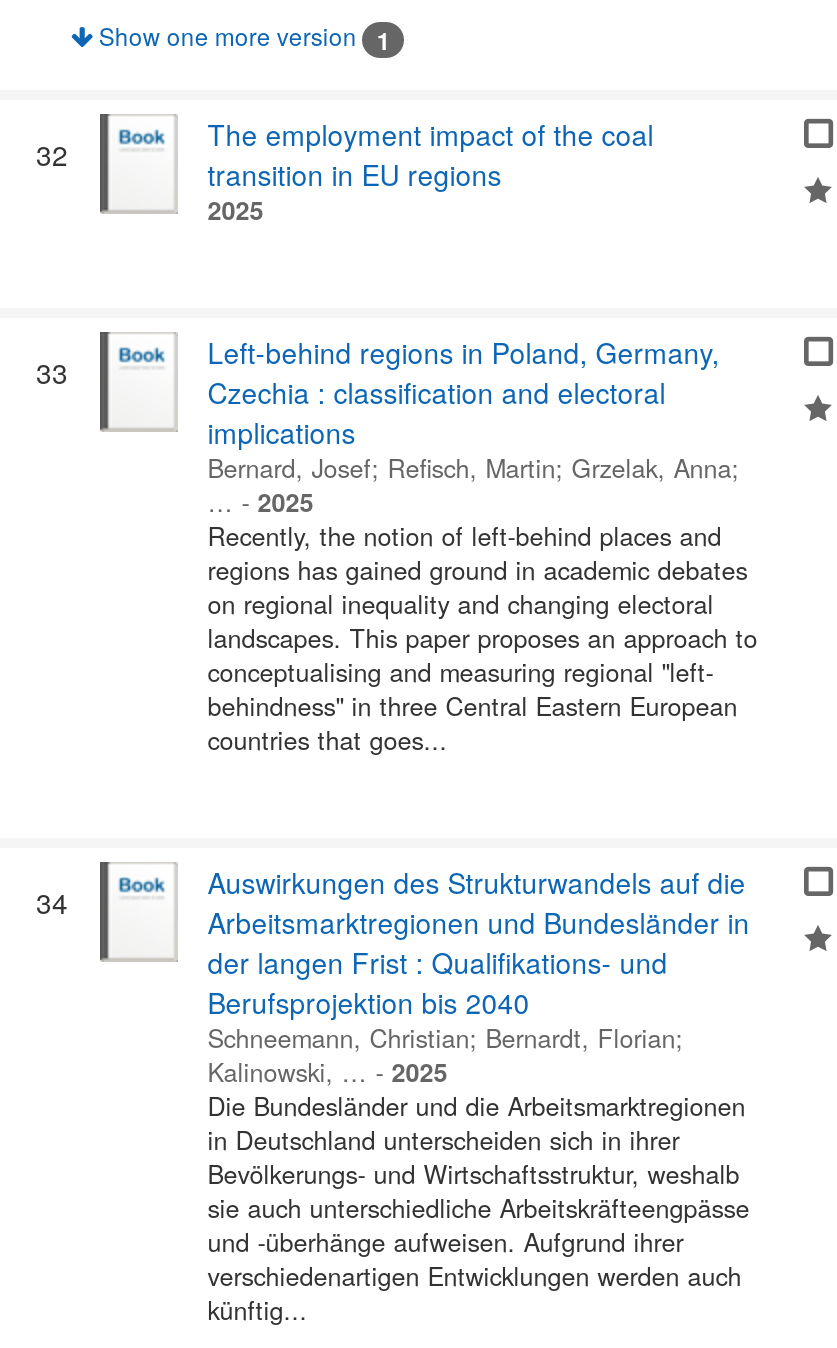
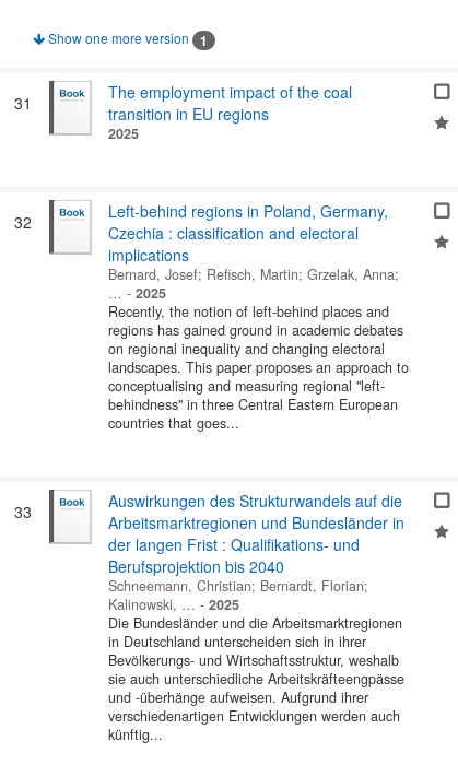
- 32
+ 31

- 33
+ 32

- 34
+ 33
